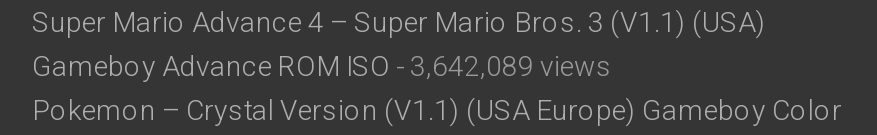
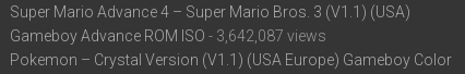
- Gameboy Advance ROM ISO - 3,642,089 views
+ Gameboy Advance ROM ISO - 3,642,087 views
